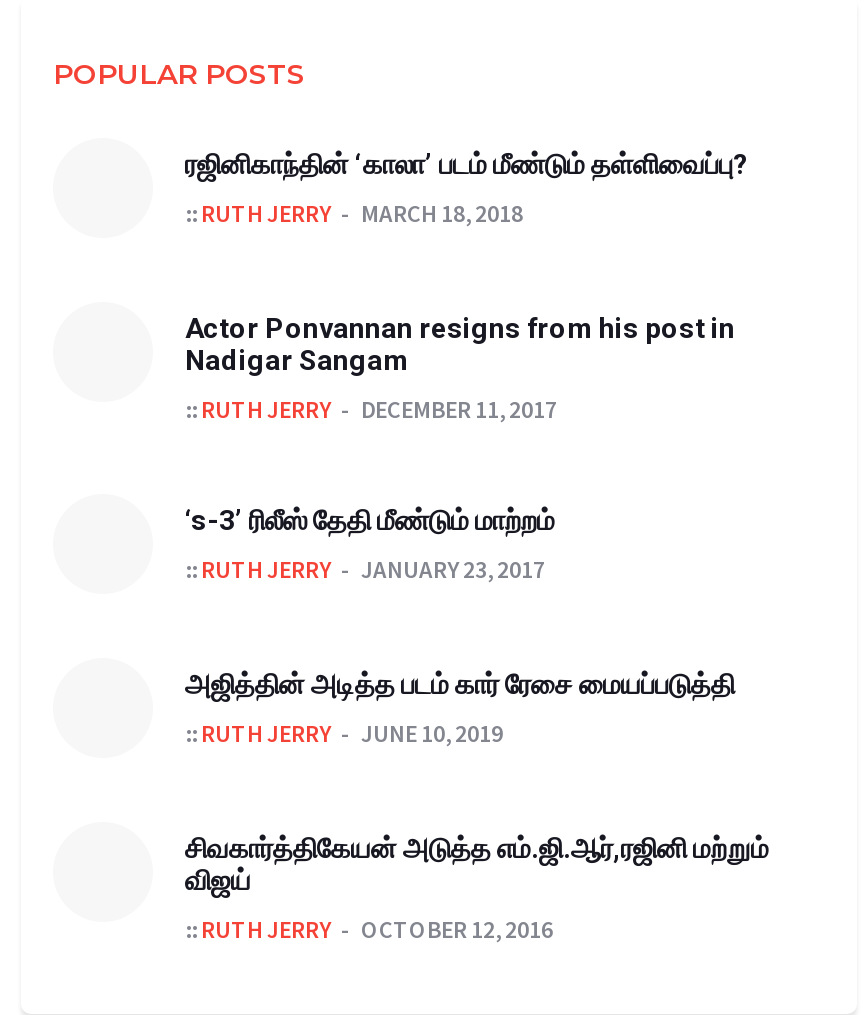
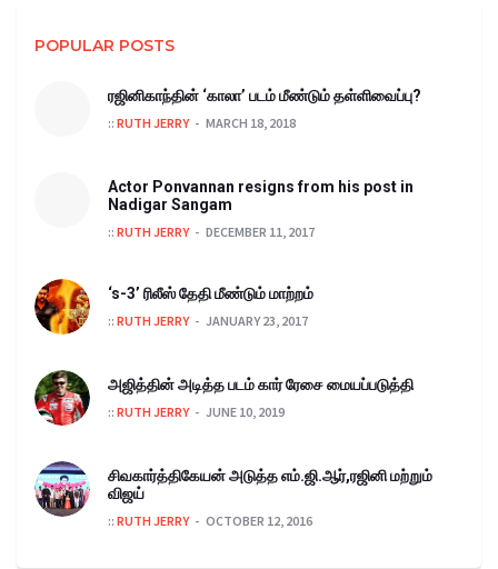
+ [image]

+ [image]

+ [image]
